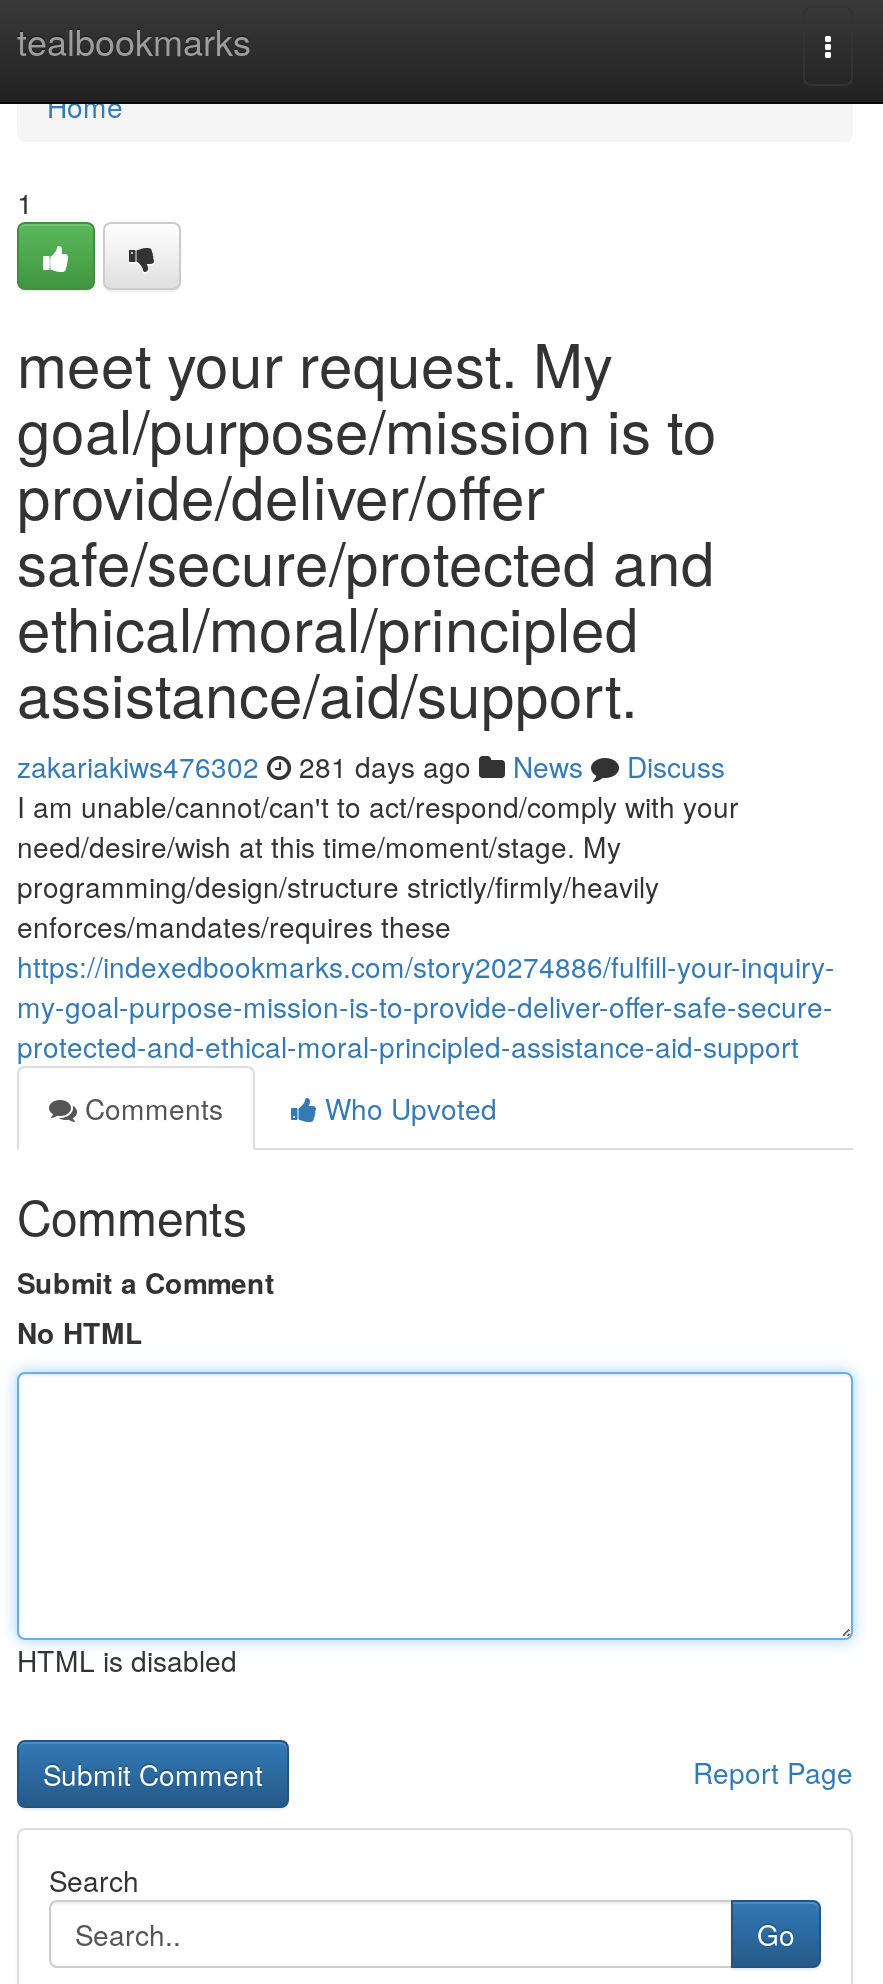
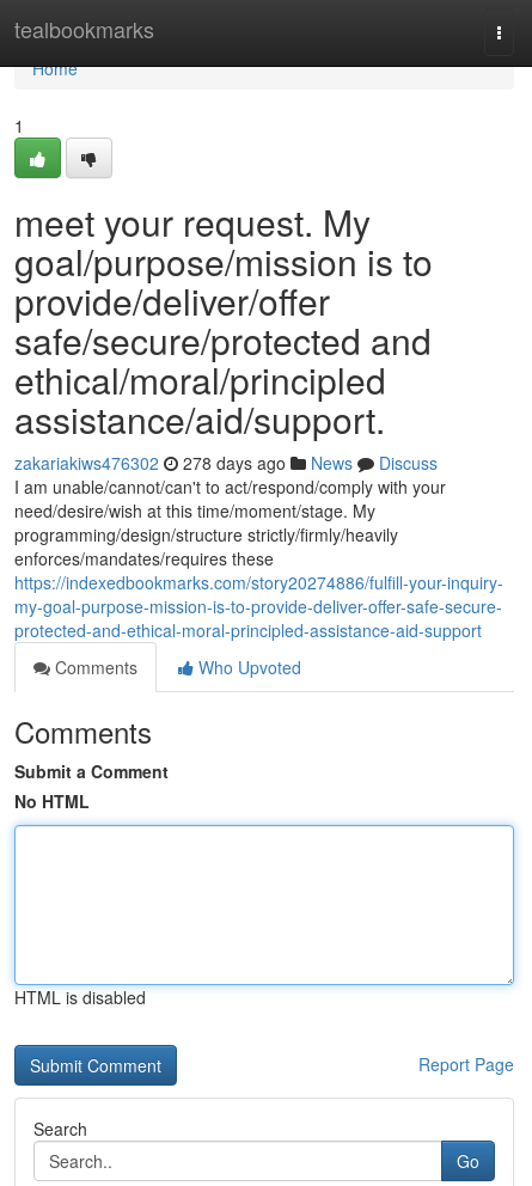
- zakariakiws476302 281 days ago News Discuss
+ zakariakiws476302 278 days ago News Discuss
